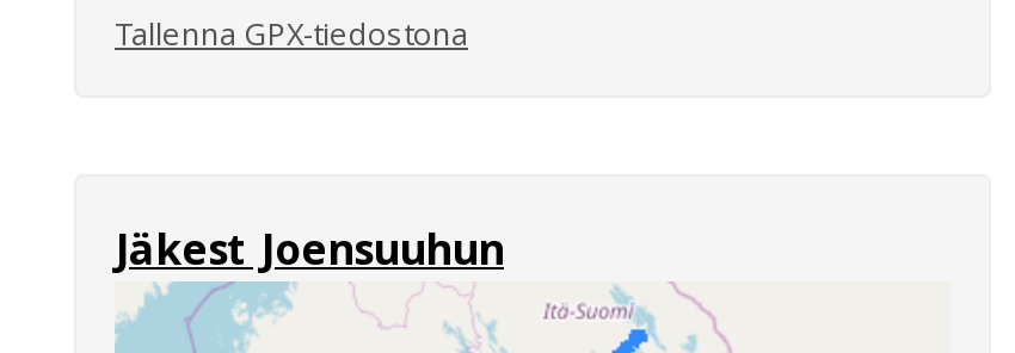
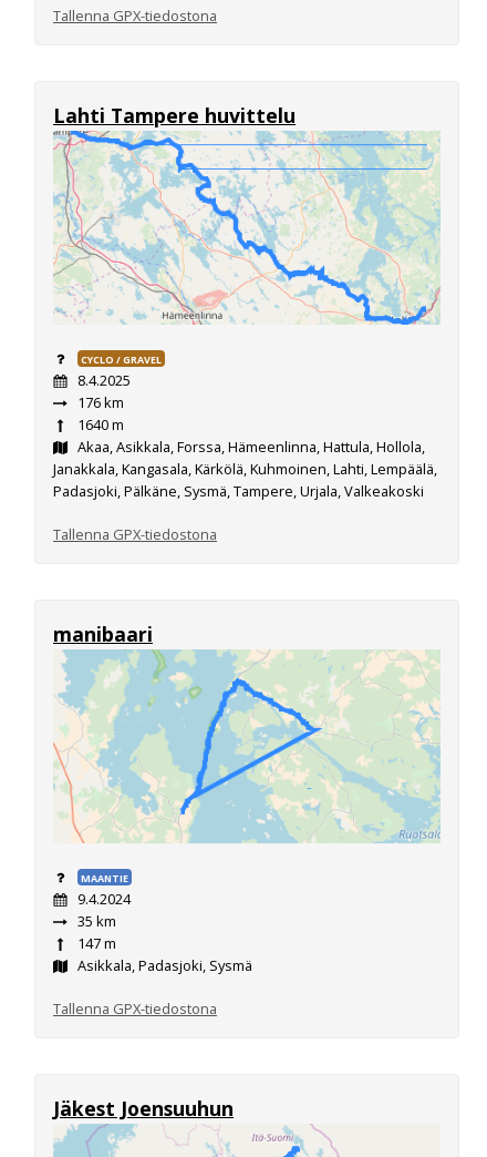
+ [image]
+ MAANTIE
+ 9.4.2024
+ 35 km
+ 147 m
+ Asikkala, Padasjoki, Sysmä
+ Tallenna GPX-tiedostona

+ Lahti Tampere huvittelu

+ [image]
+ CYCLO / GRAVEL
+ 8.4.2025
+ 176 km
+ 1640 m
+ Akaa, Asikkala, Forssa, Hämeenlinna, Hattula, Hollola,
+ Janakkala, Kangasala, Kärkölä, Kuhmoinen, Lahti, Lempäälä,
+ Padasjoki, Pälkäne, Sysmä, Tampere, Urjala, Valkeakoski
+ Tallenna GPX-tiedostona

+ manibaari
